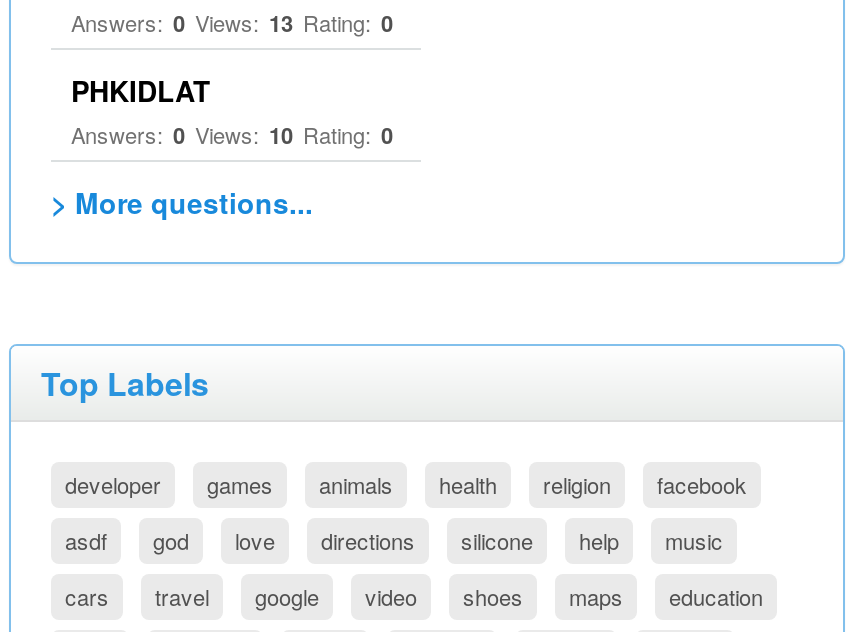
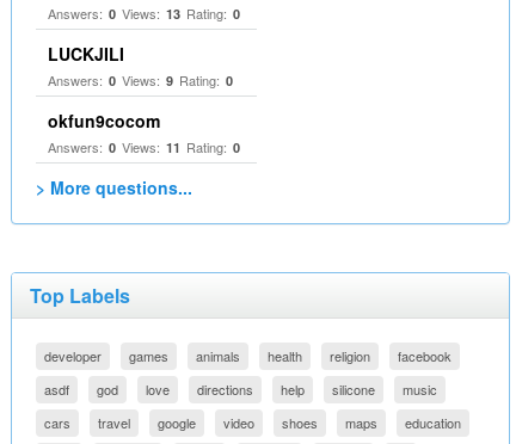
- PHKIDLAT
- Answers: 0 Views: 10 Rating: 0
+ LUCKJILI
+ Answers: 0 Views: 9 Rating: 0
+ okfun9cocom
+ Answers: 0 Views: 11 Rating: 0

moved down: silicone
